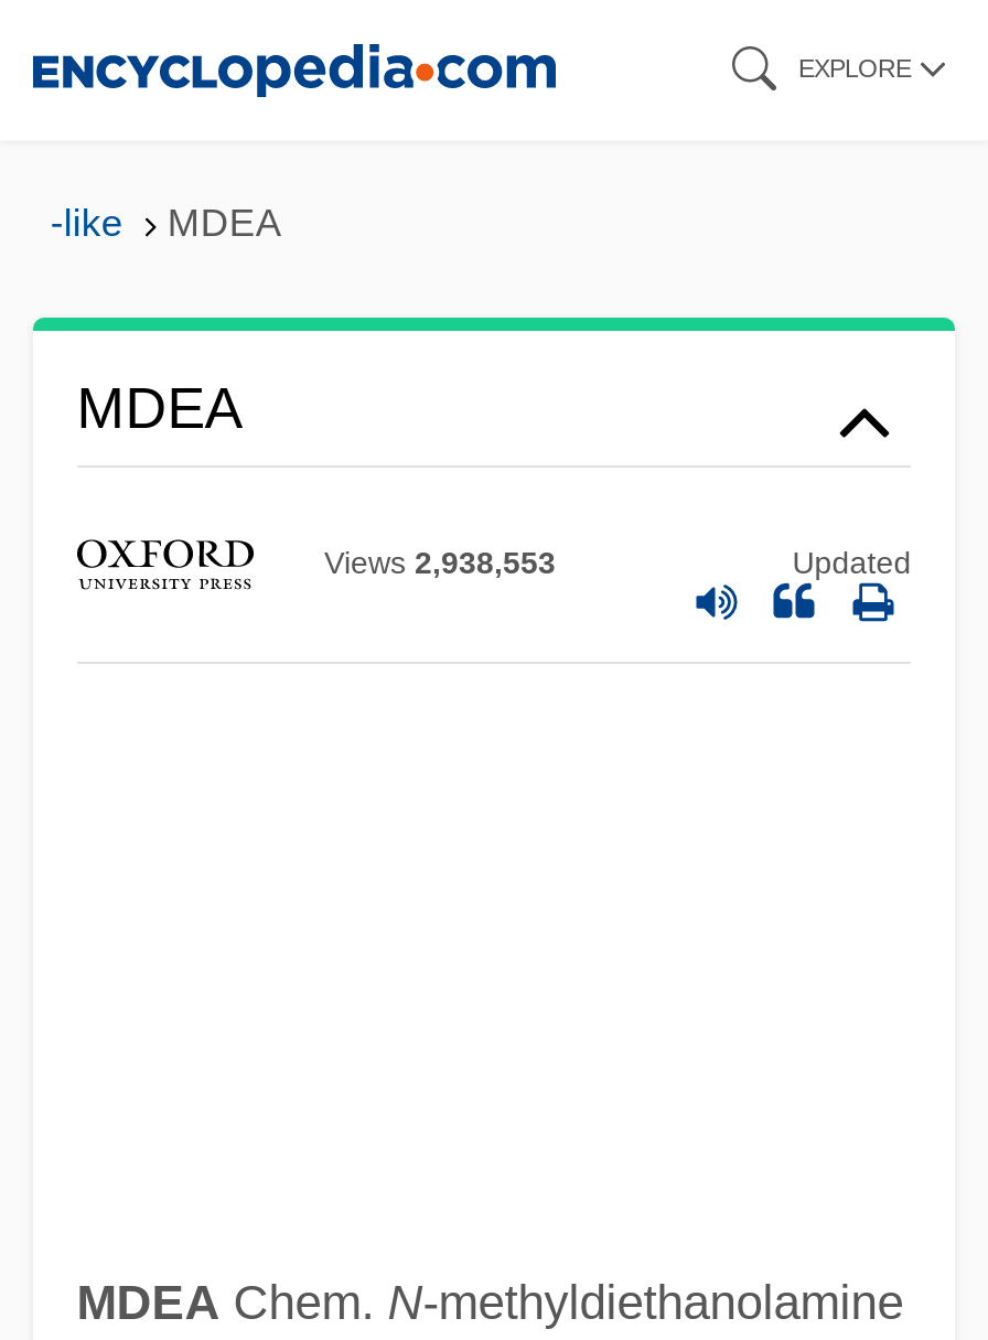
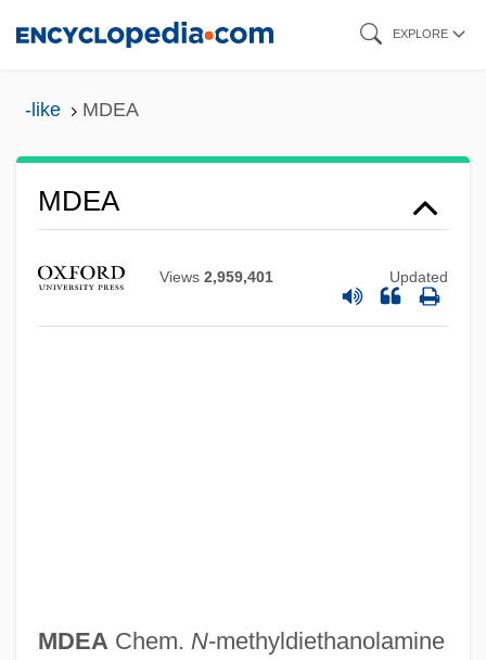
- Views 2,938,553
+ Views 2,959,401
